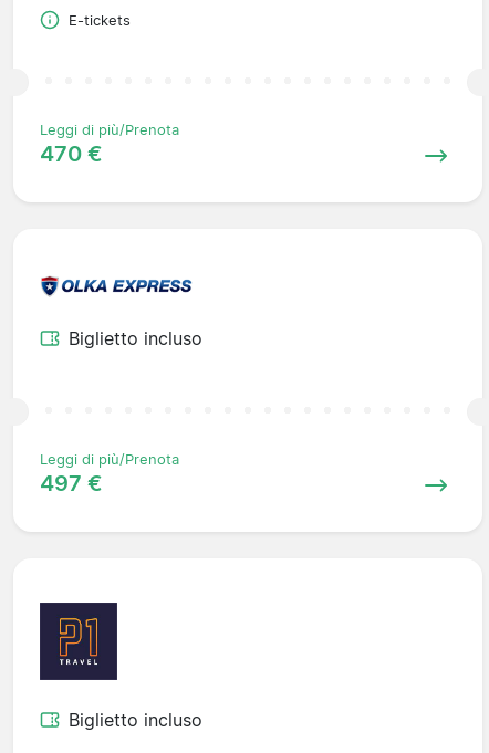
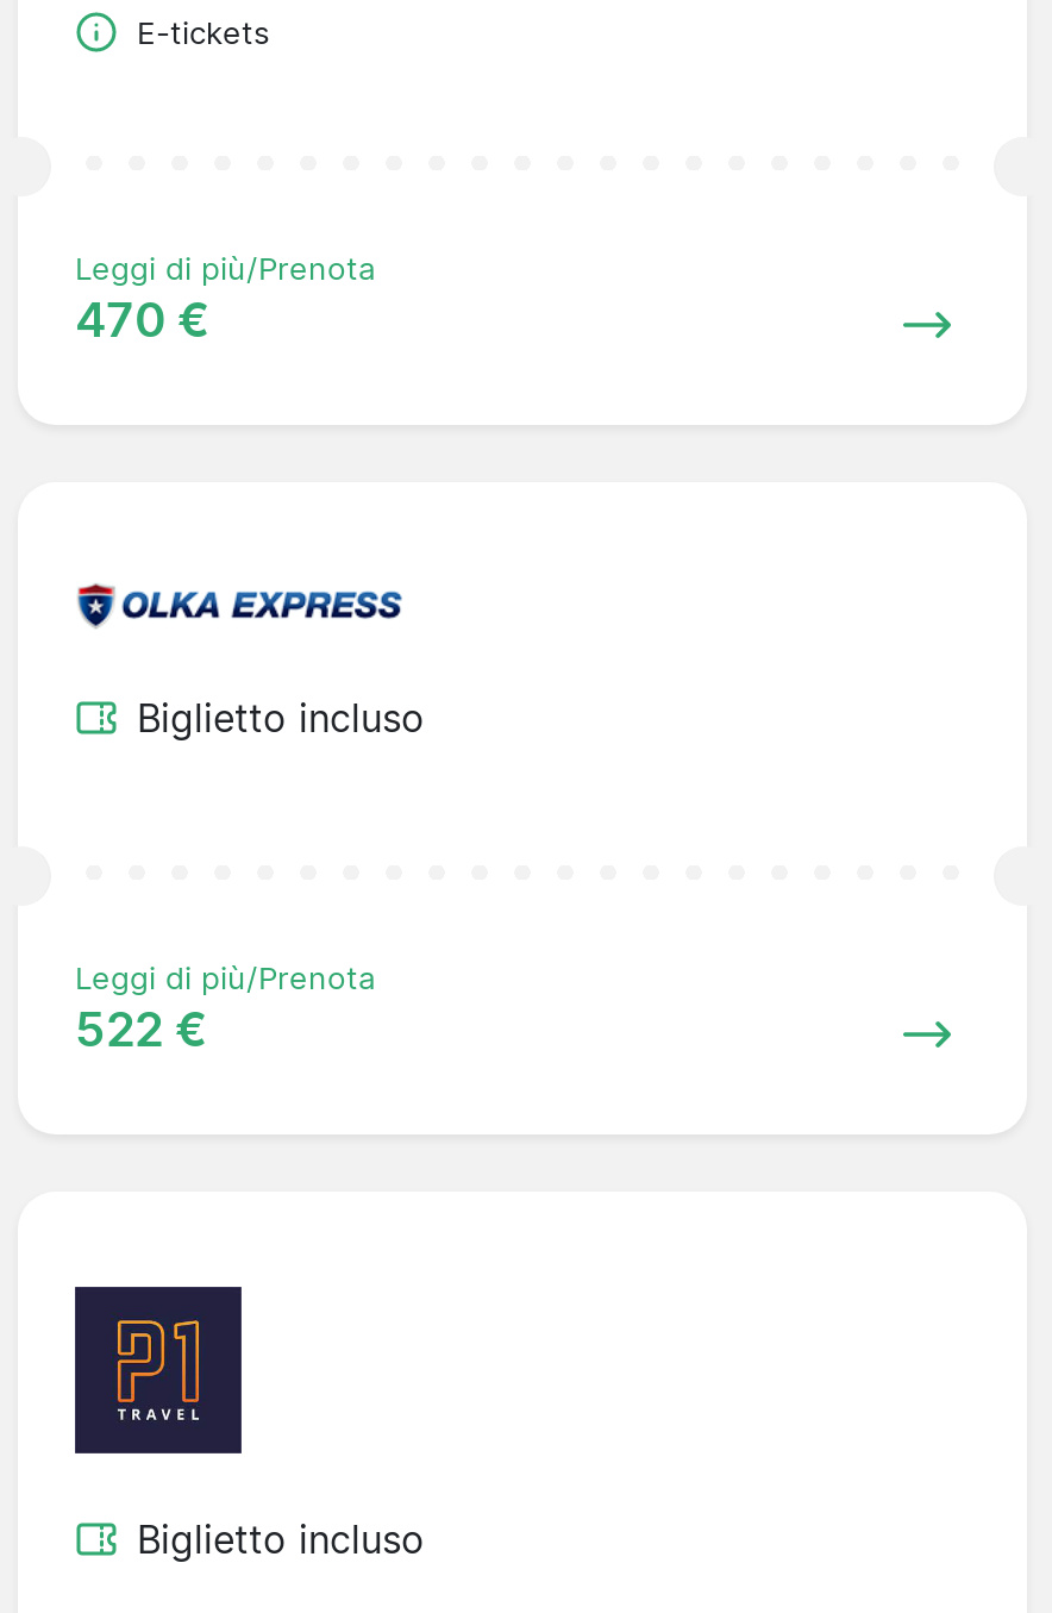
- 497 €
+ 522 €
